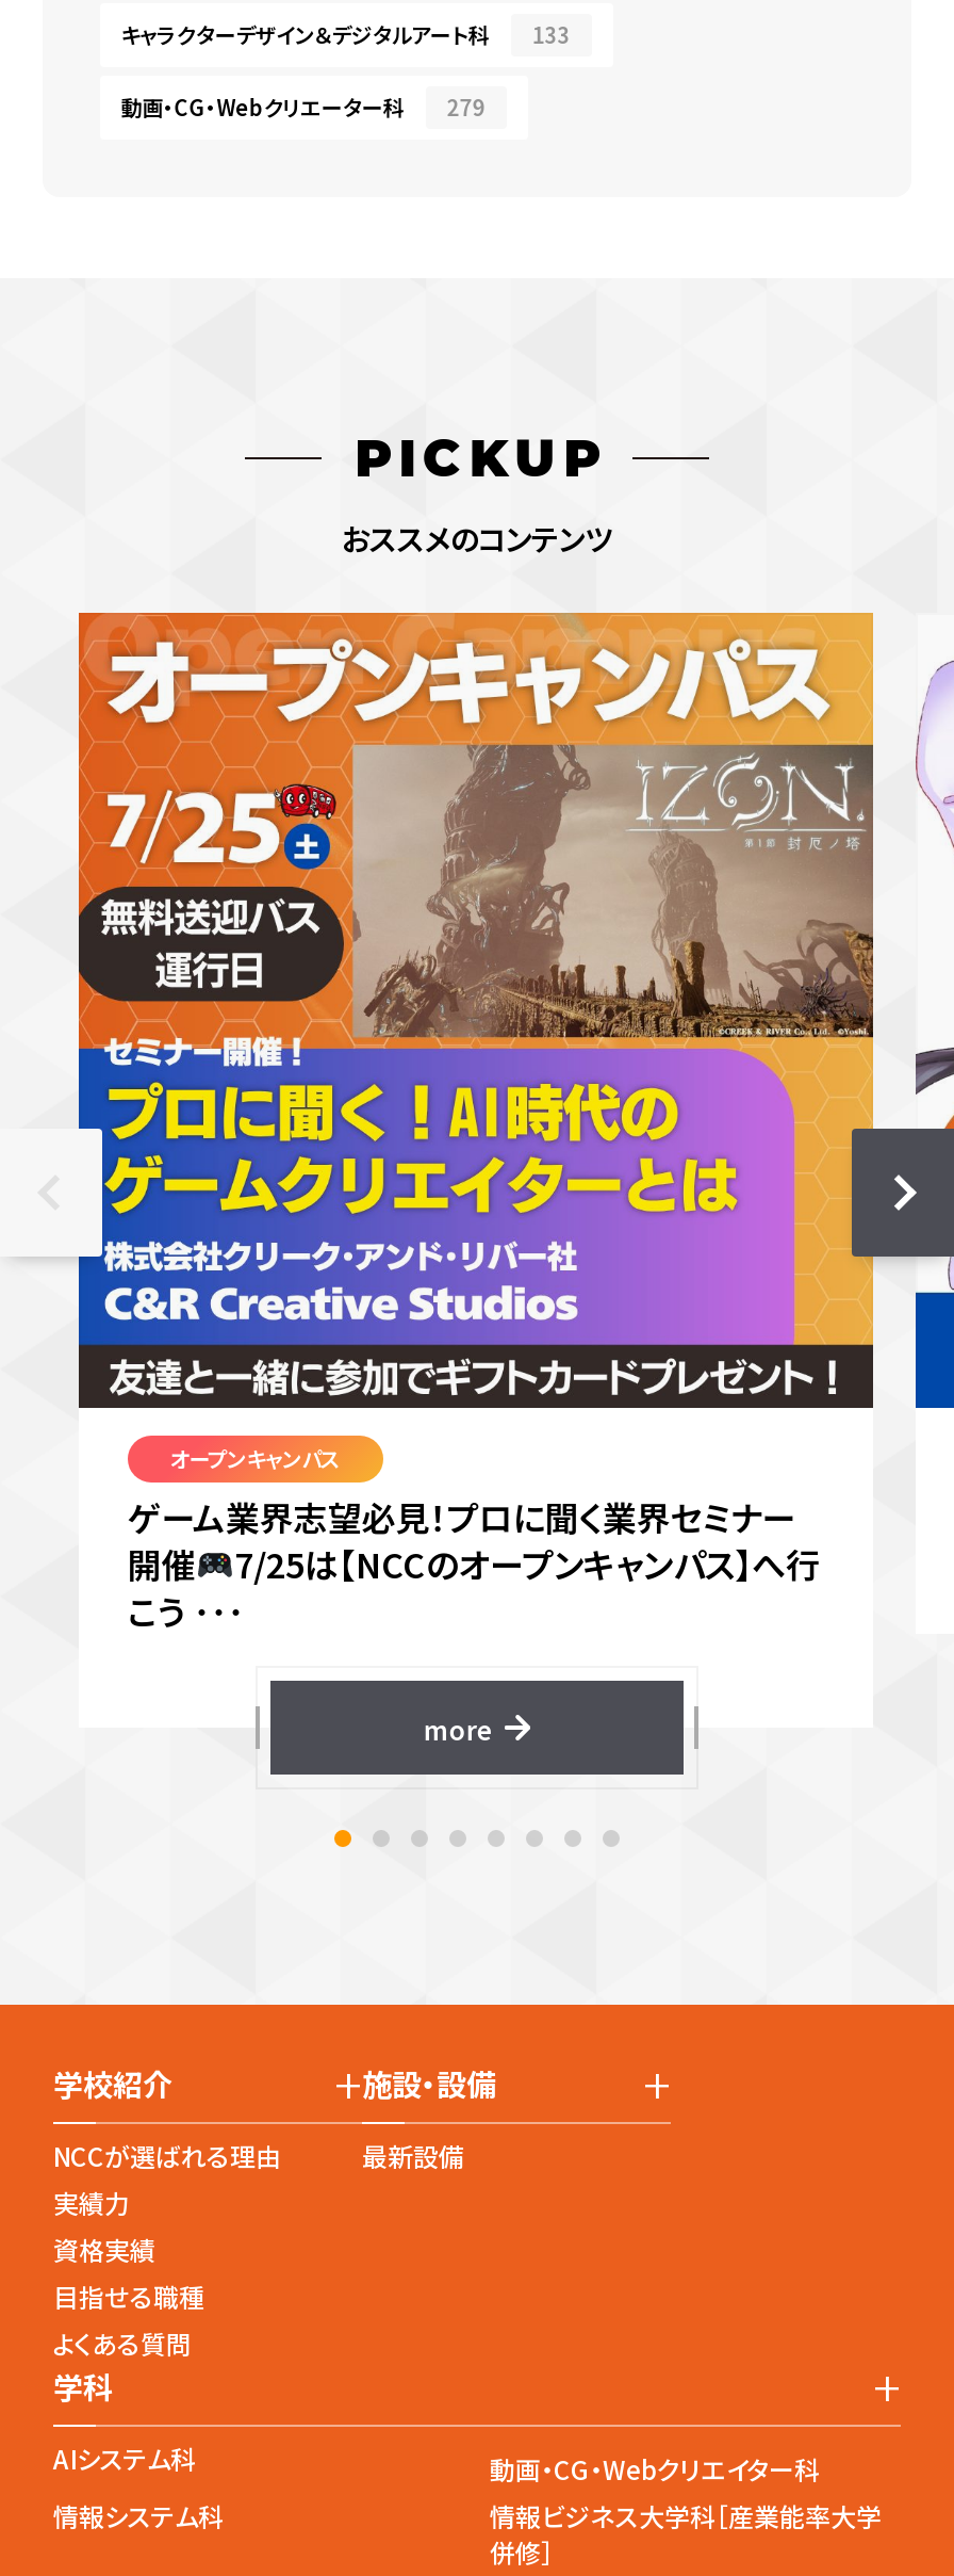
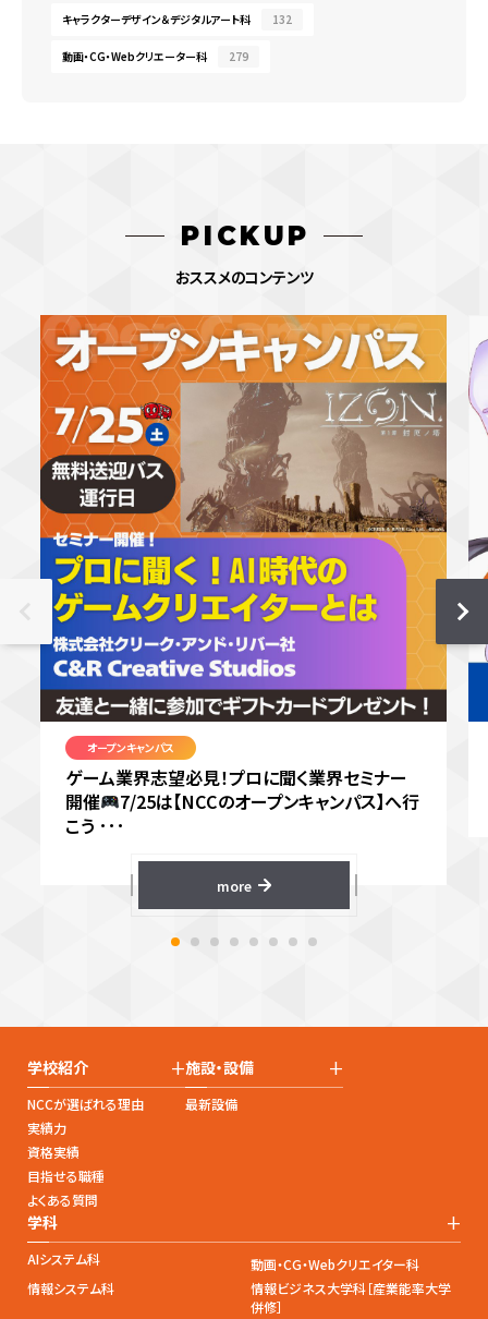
- キャラクターデザイン＆デジタルアート科 133
+ キャラクターデザイン＆デジタルアート科 132
